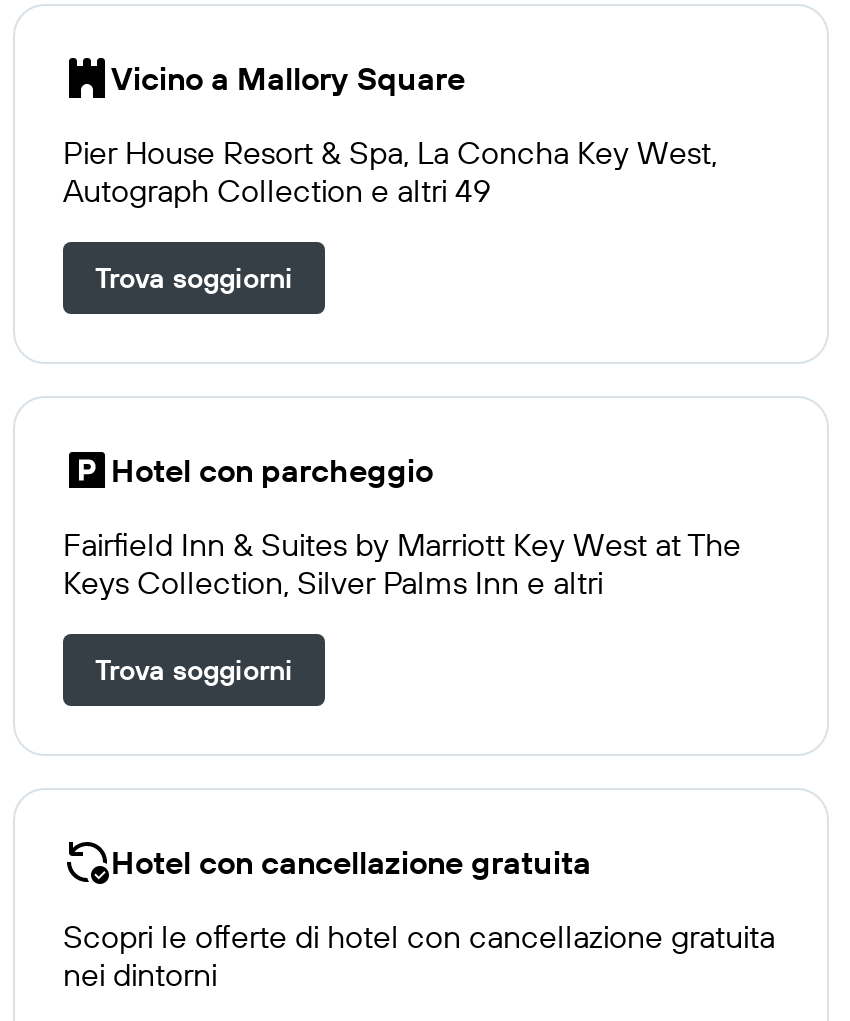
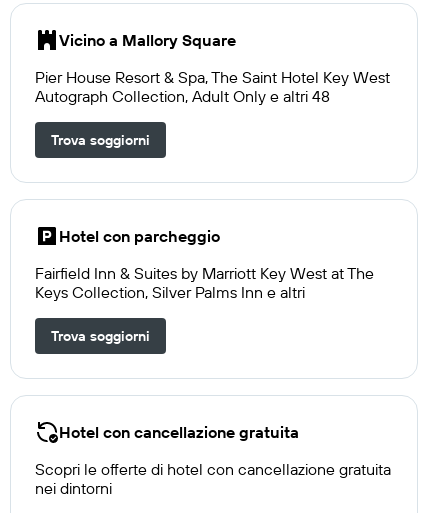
- Pier House Resort & Spa, La Concha Key West,
- Autograph Collection e altri 49
+ Pier House Resort & Spa, The Saint Hotel Key West
+ Autograph Collection, Adult Only e altri 48
